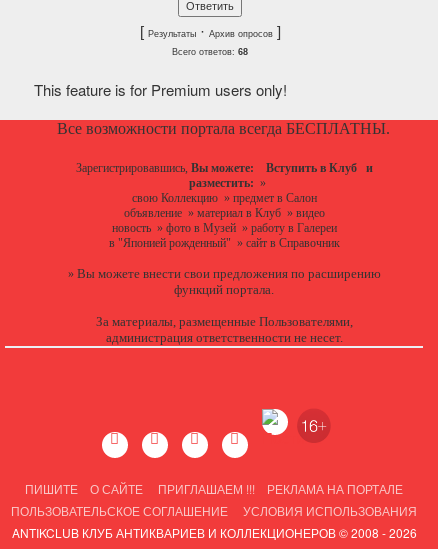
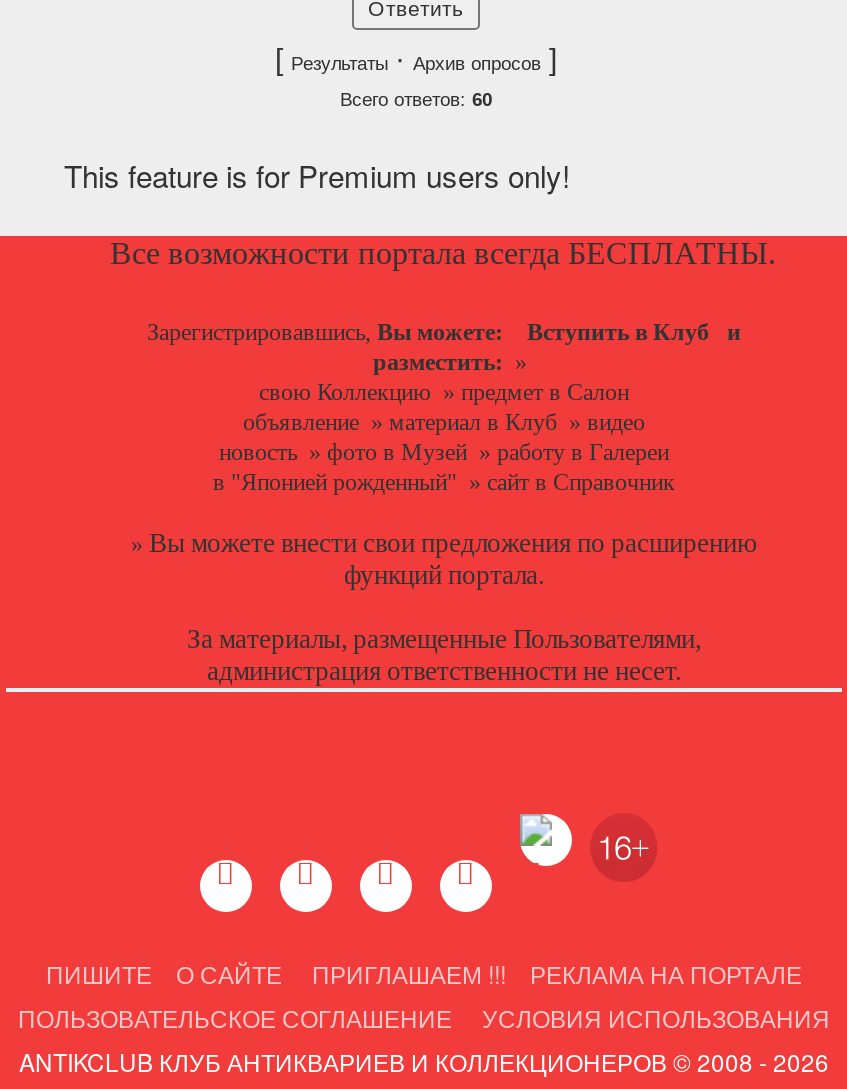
- Всего ответов: 68
+ Всего ответов: 60
